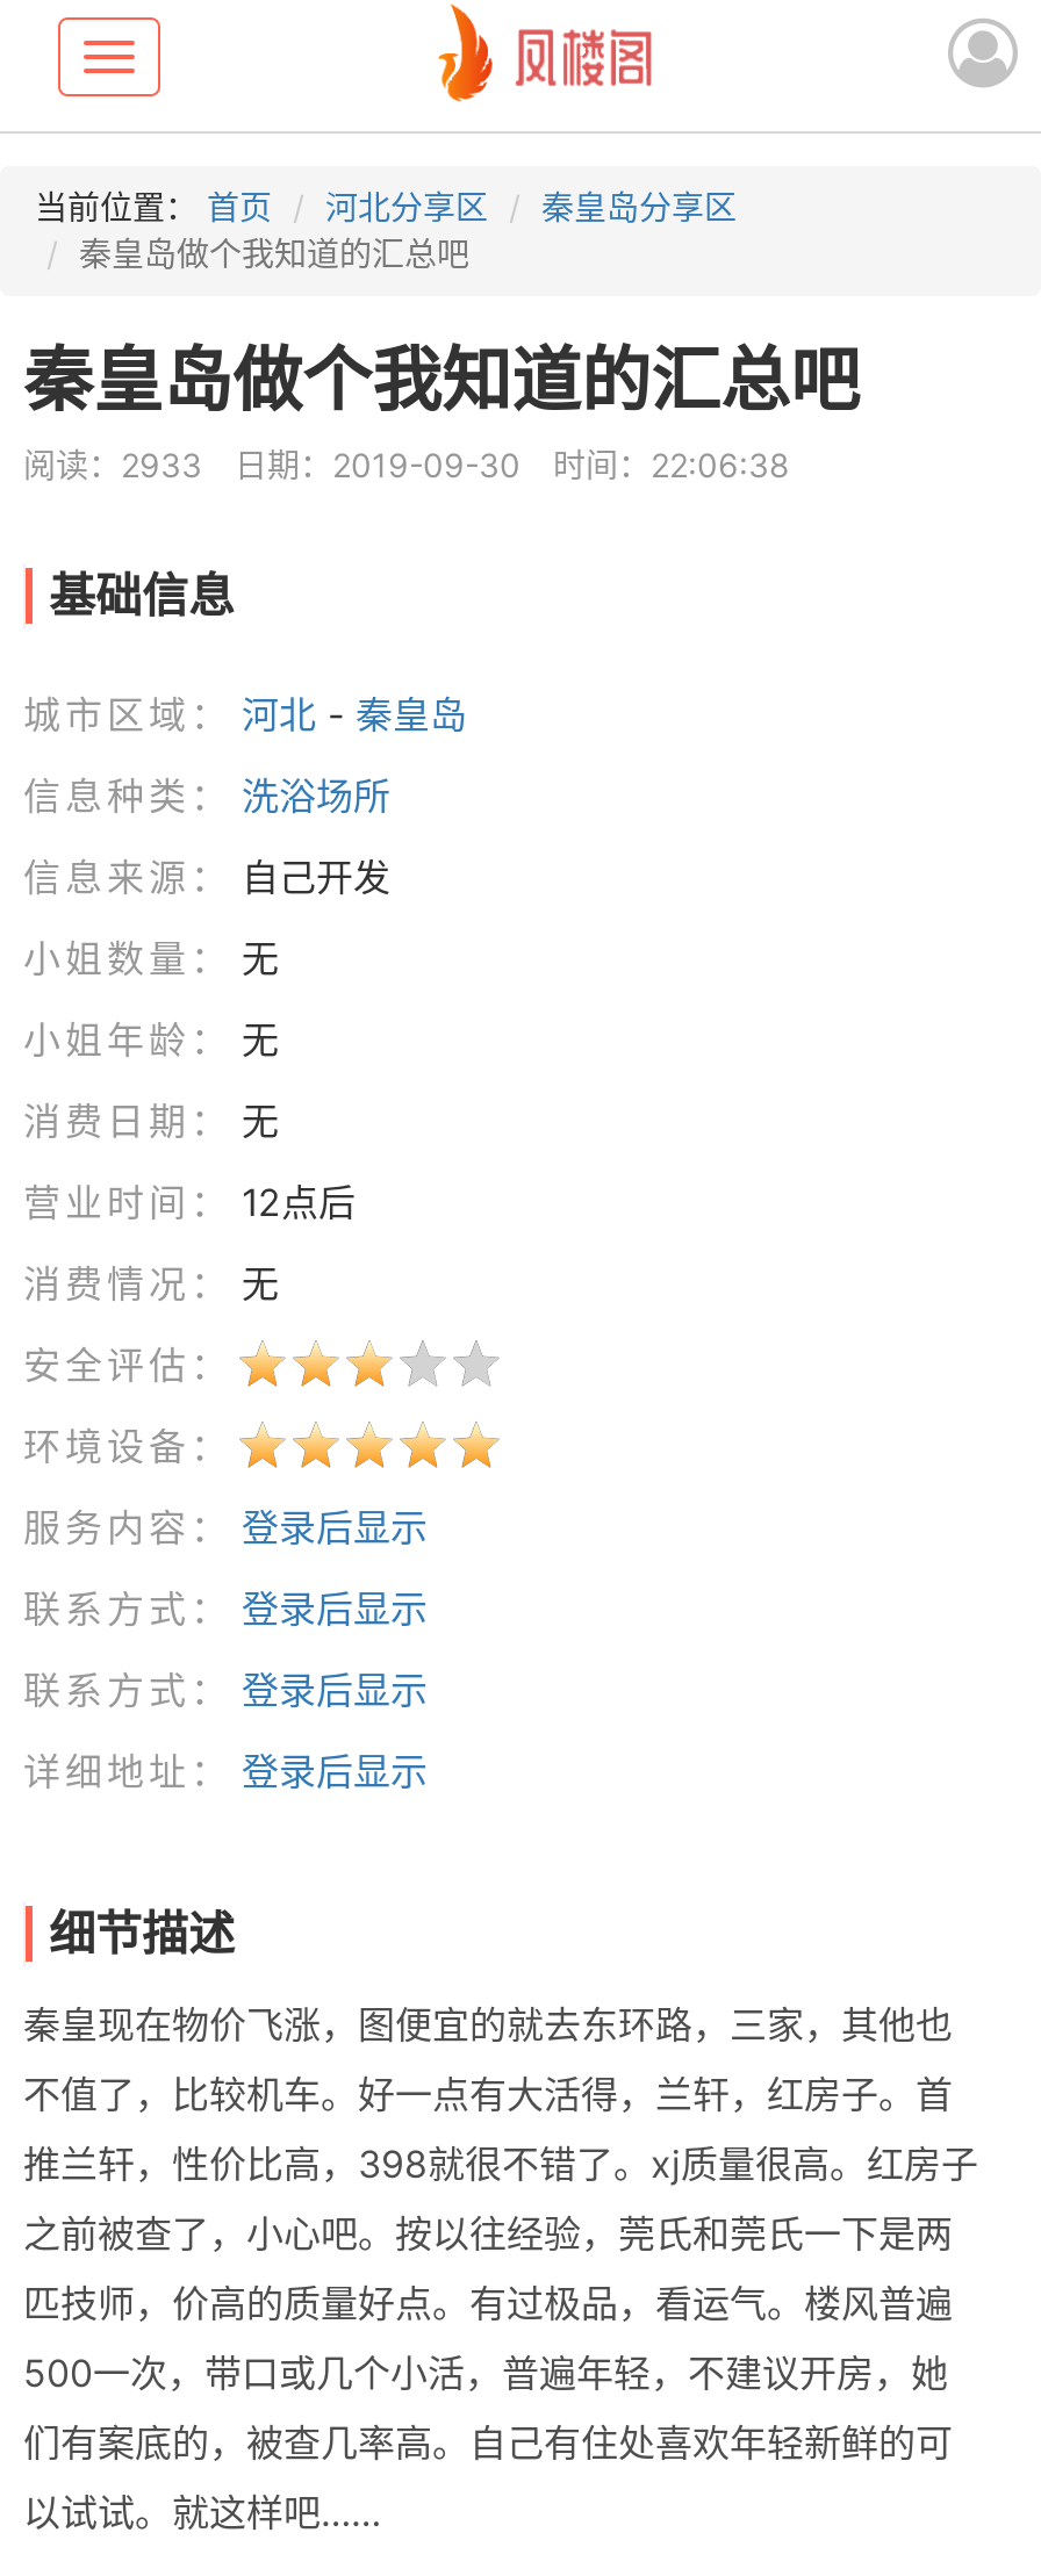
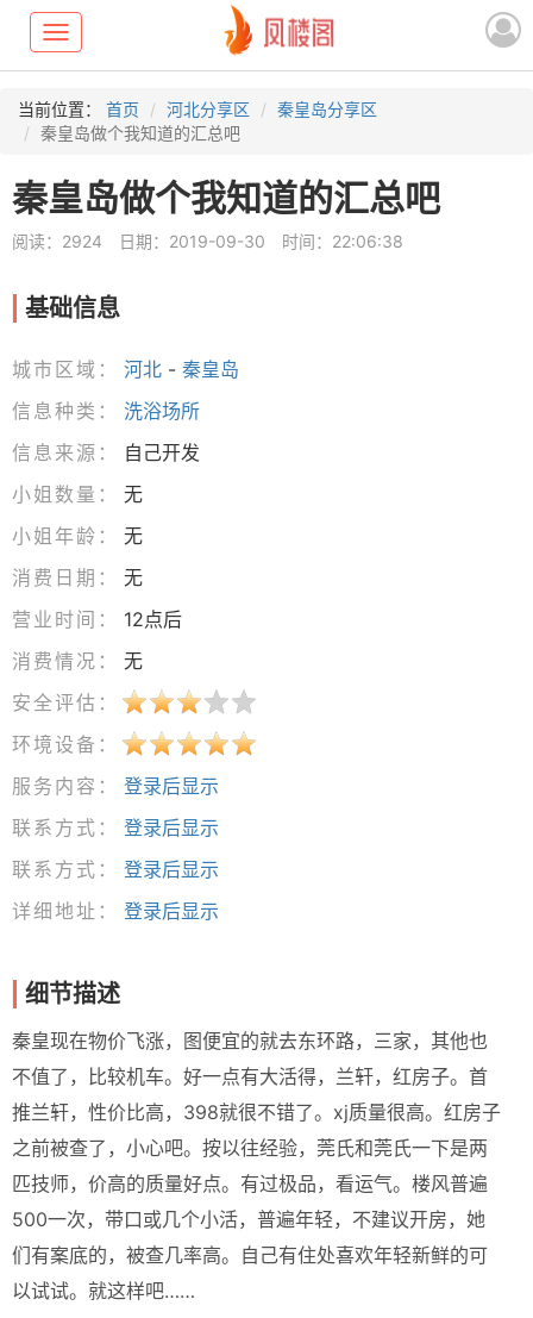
- 阅读：2933 日期：2019-09-30 时间：22:06:38
+ 阅读：2924 日期：2019-09-30 时间：22:06:38
